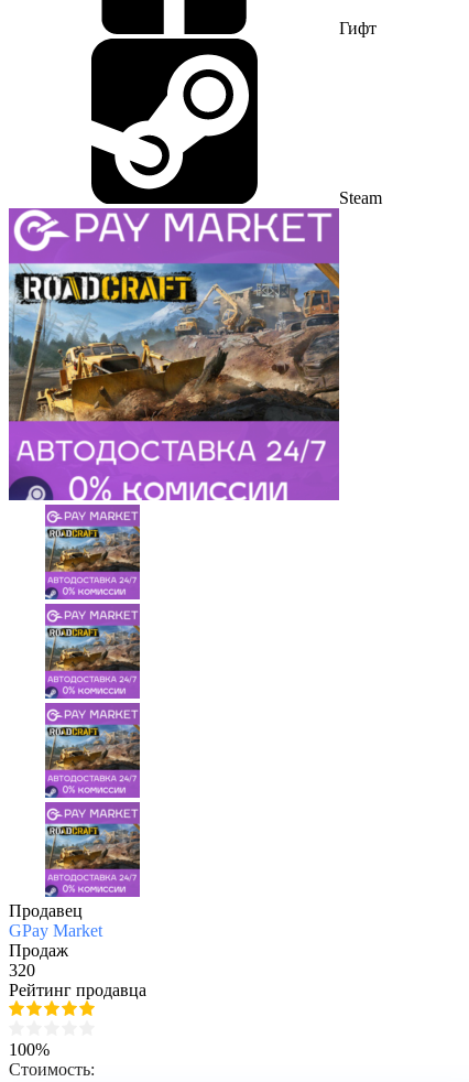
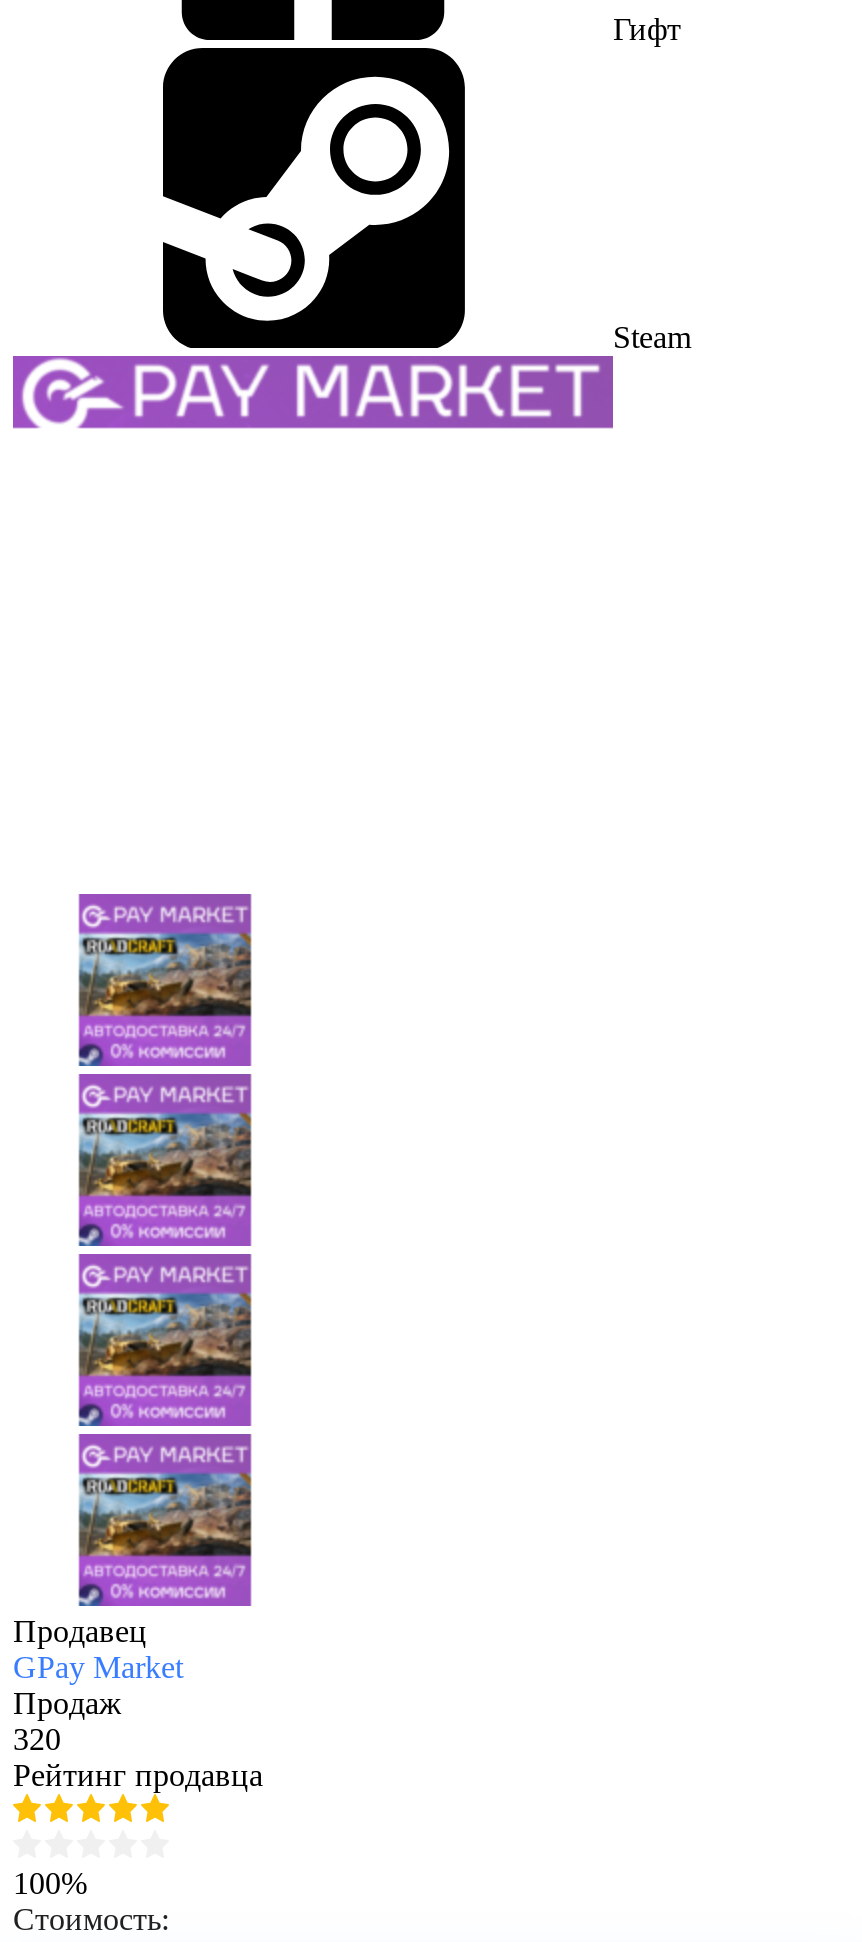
- [image]
